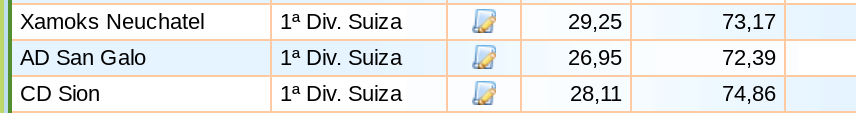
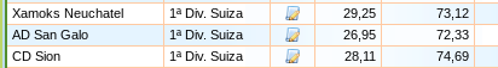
- 73,17
+ 73,12

- 72,39
+ 72,33

- 74,86
+ 74,69
